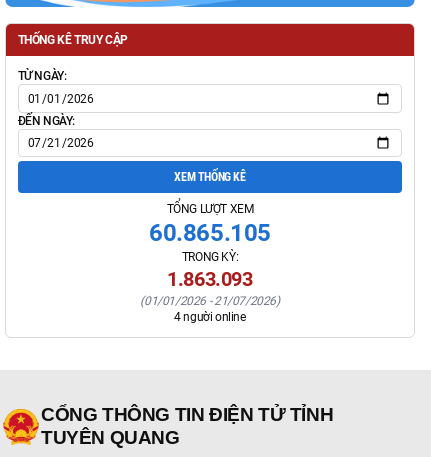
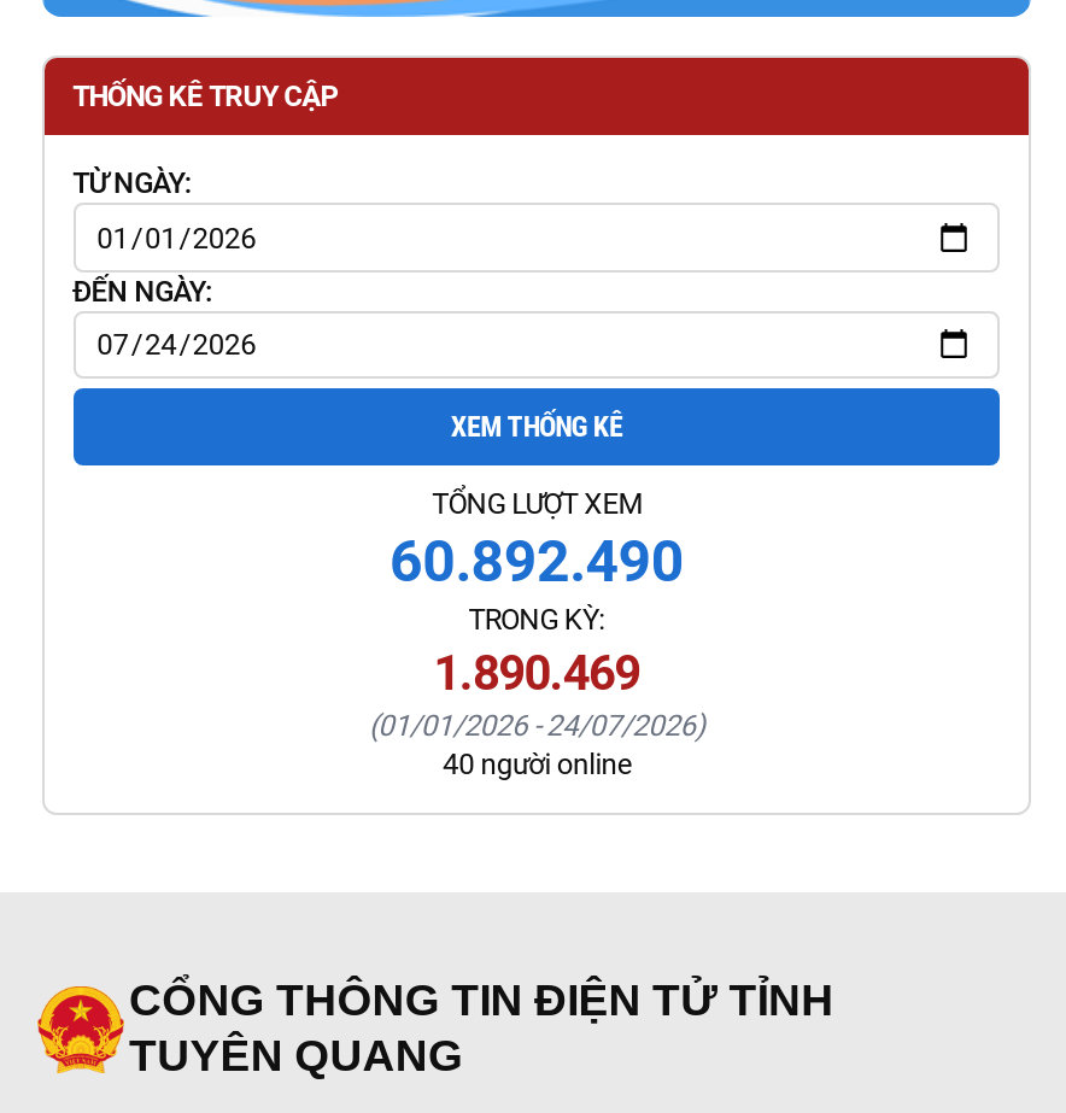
- 60.865.105
+ 60.892.490

- 1.863.093
+ 1.890.469

- (01/01/2026 -21/07/2026)
+ (01/01/2026 -24/07/2026)

- 4 người online
+ 40 người online
